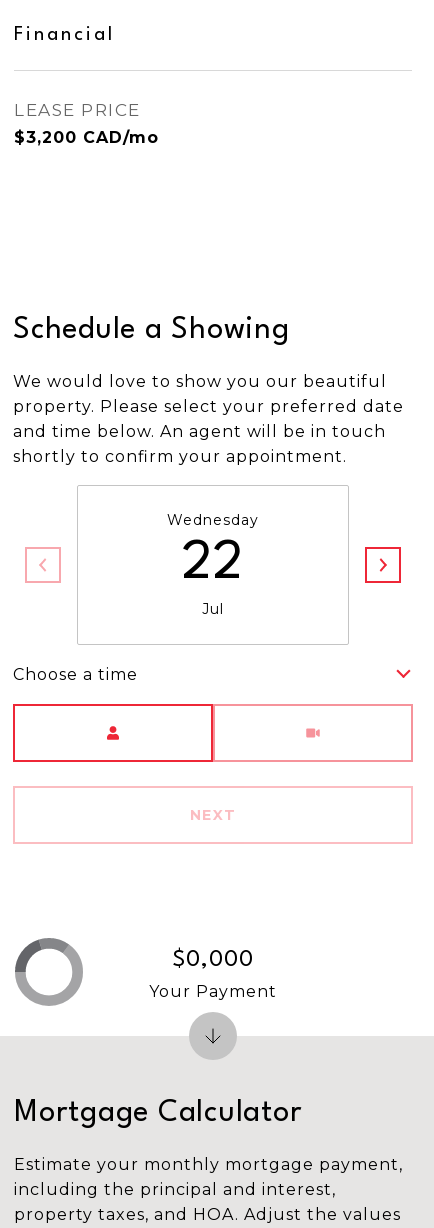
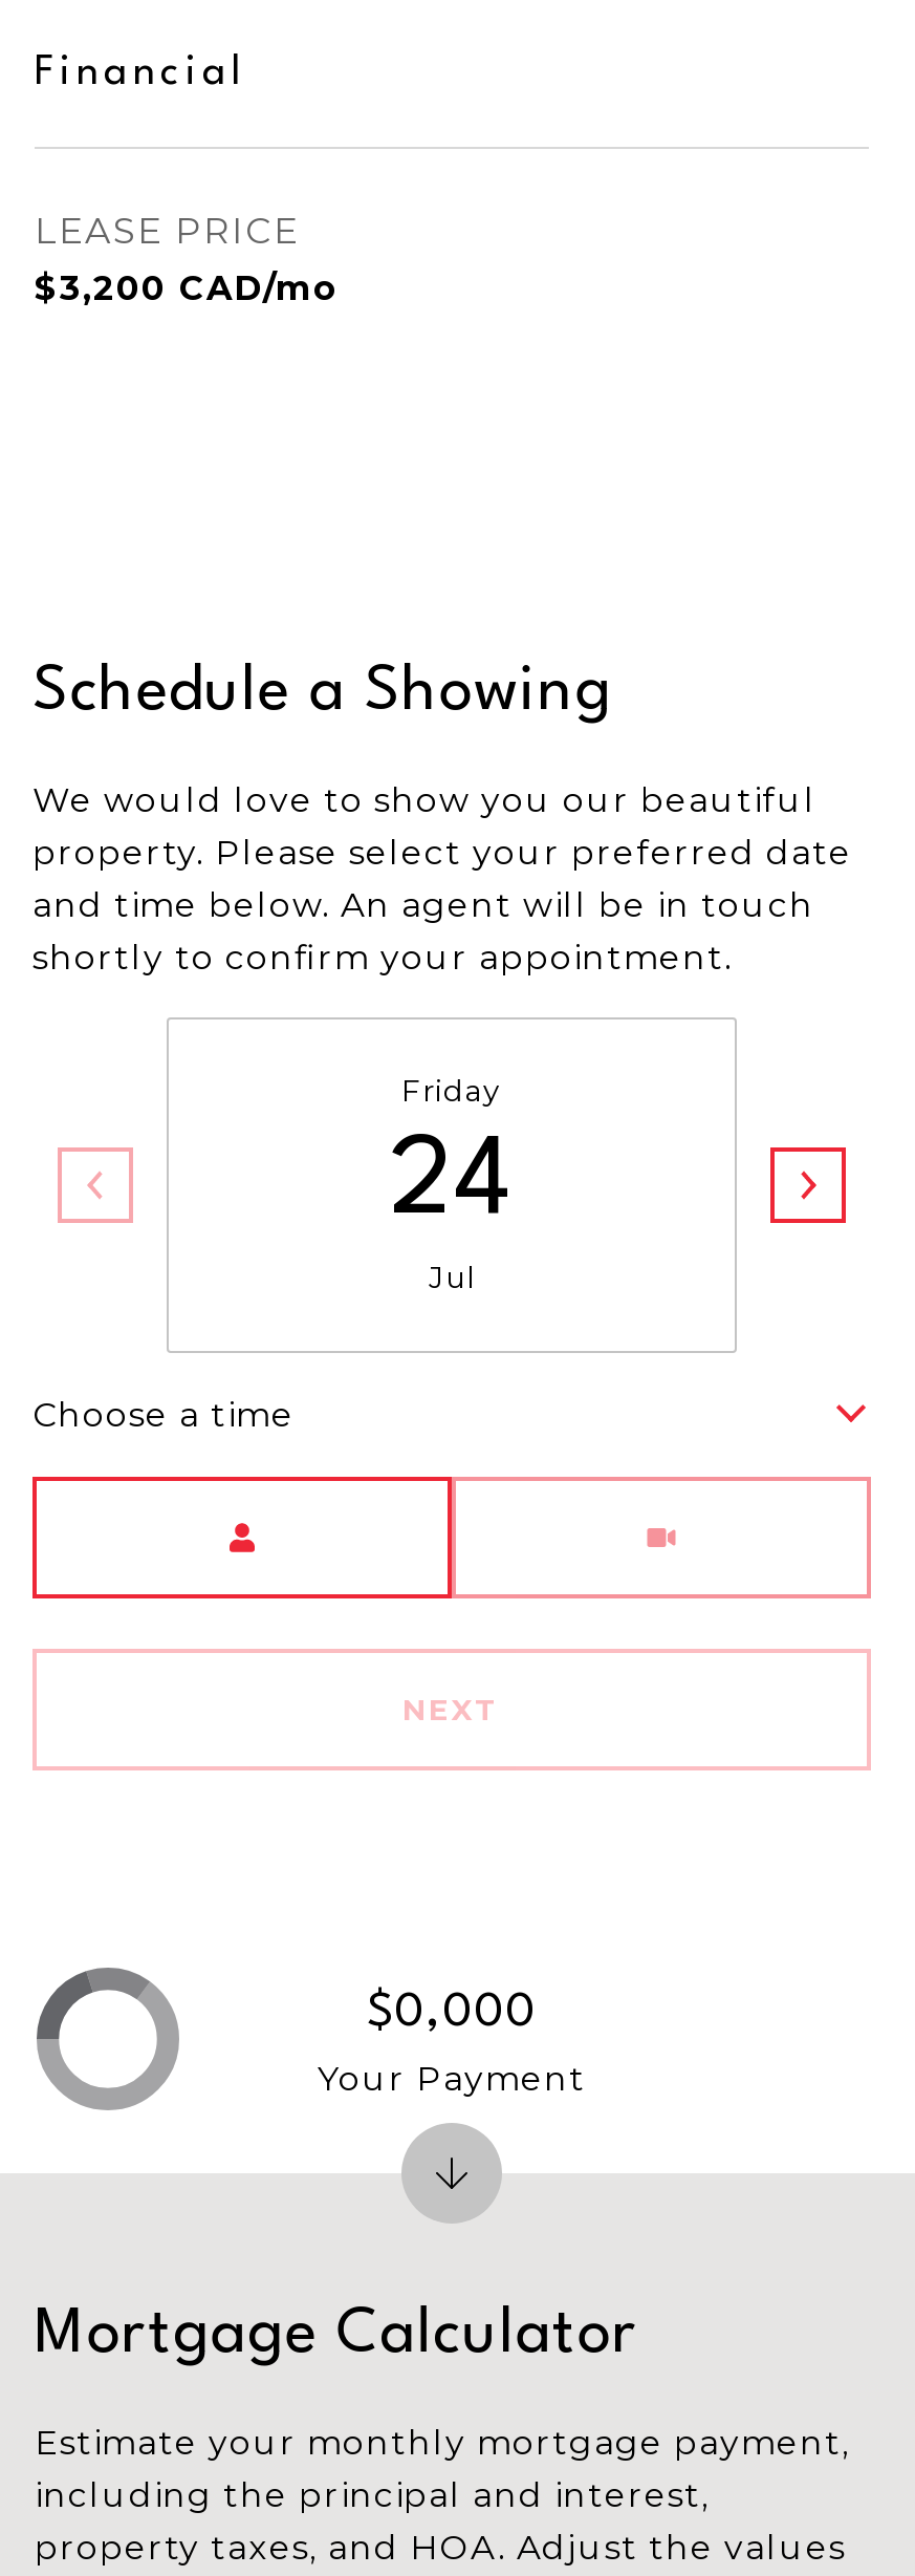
- Wednesday
- 22
+ Friday
+ 24
